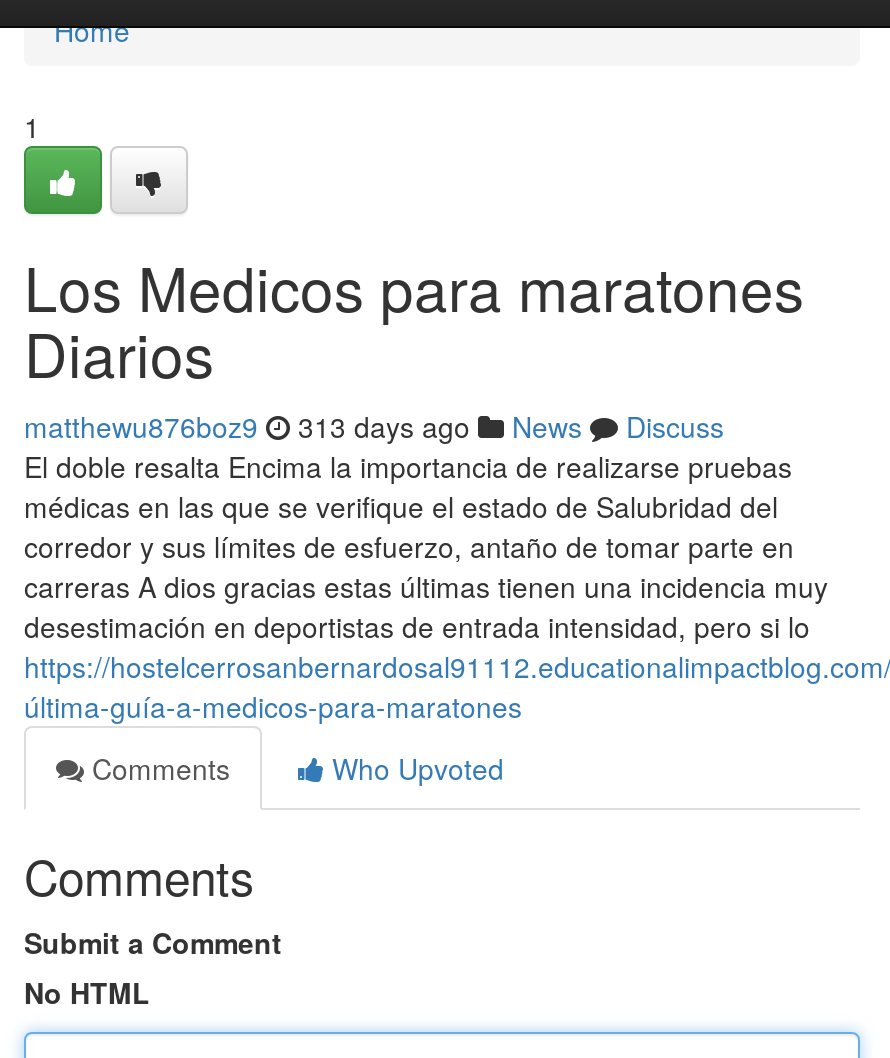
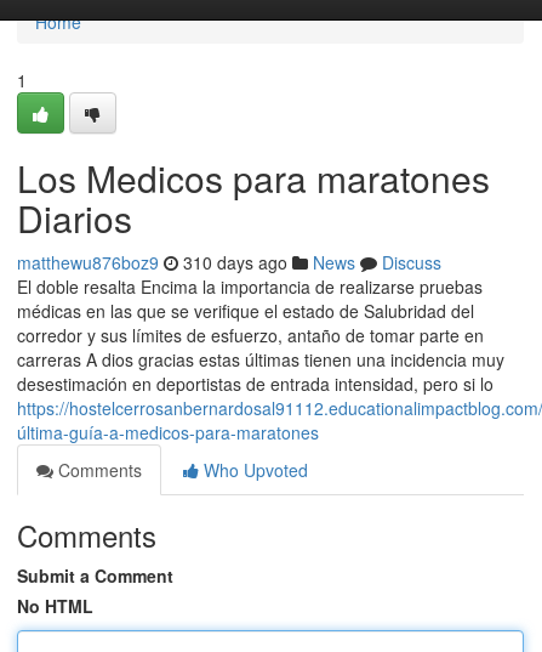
- matthewu876boz9 313 days ago News Discuss
+ matthewu876boz9 310 days ago News Discuss
